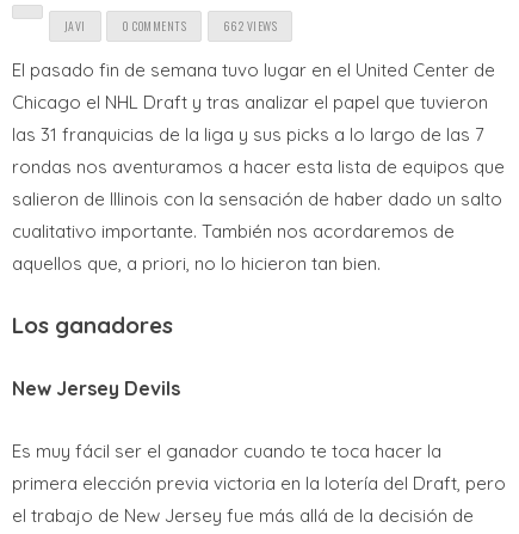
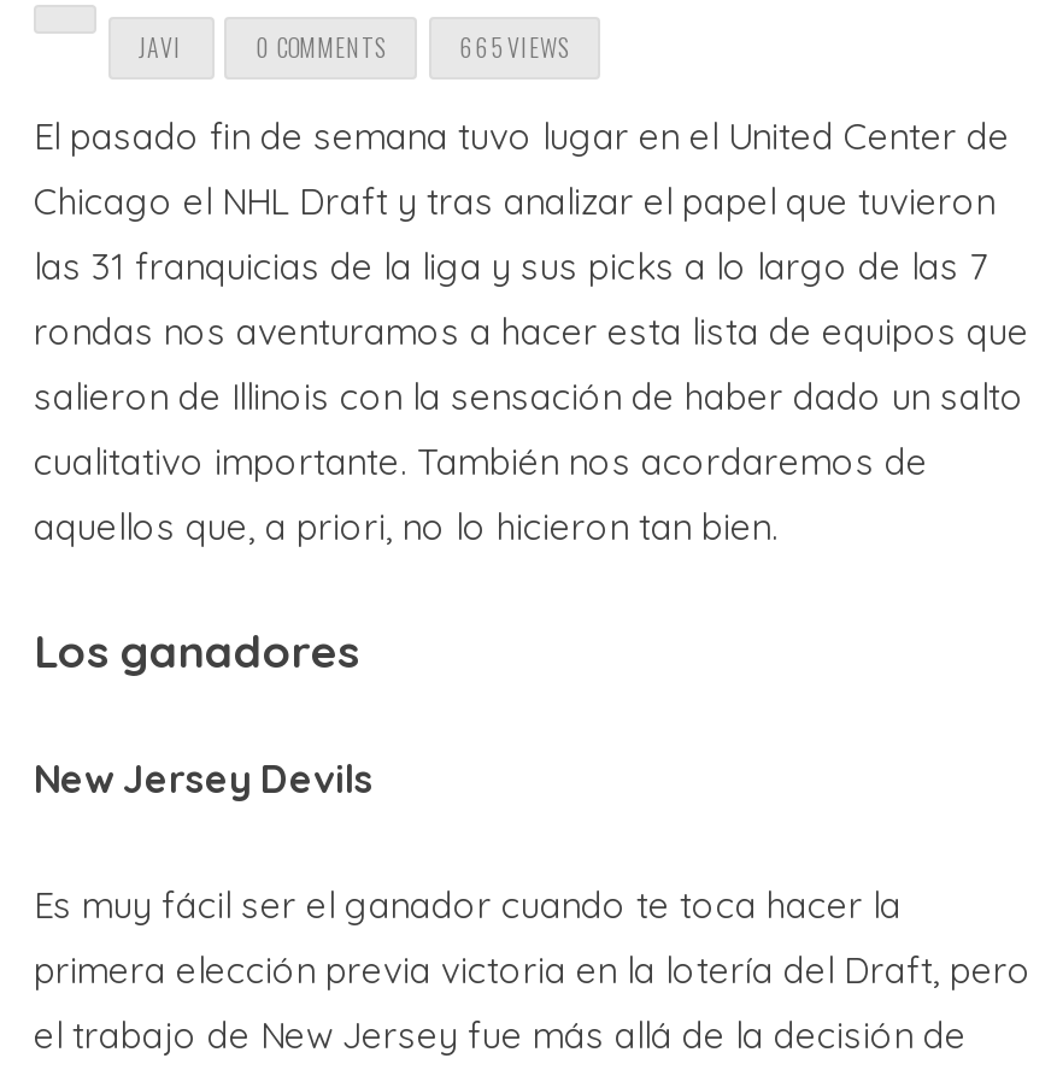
- 662 VIEWS
+ 665 VIEWS
